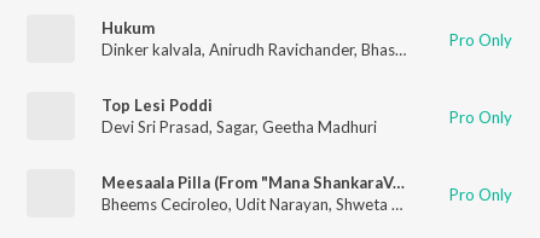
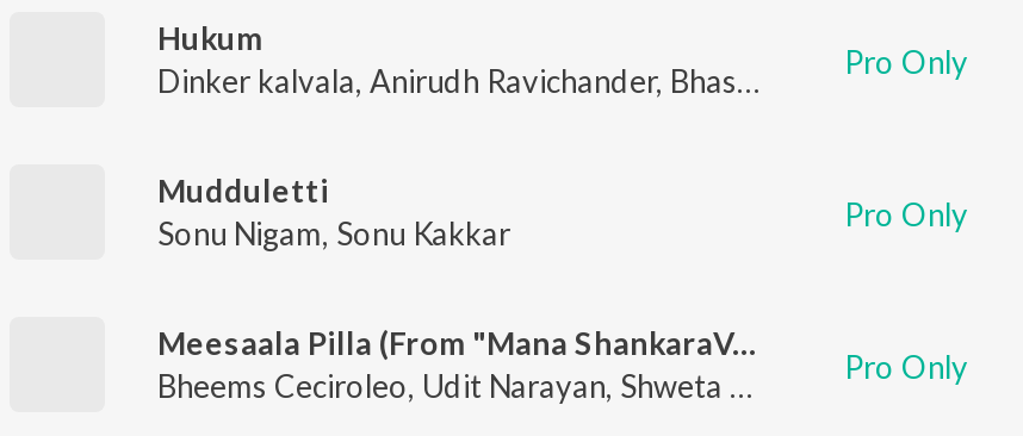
- Top Lesi Poddi
- Devi Sri Prasad, Sagar, Geetha Madhuri
+ Mudduletti
+ Sonu Nigam, Sonu Kakkar
